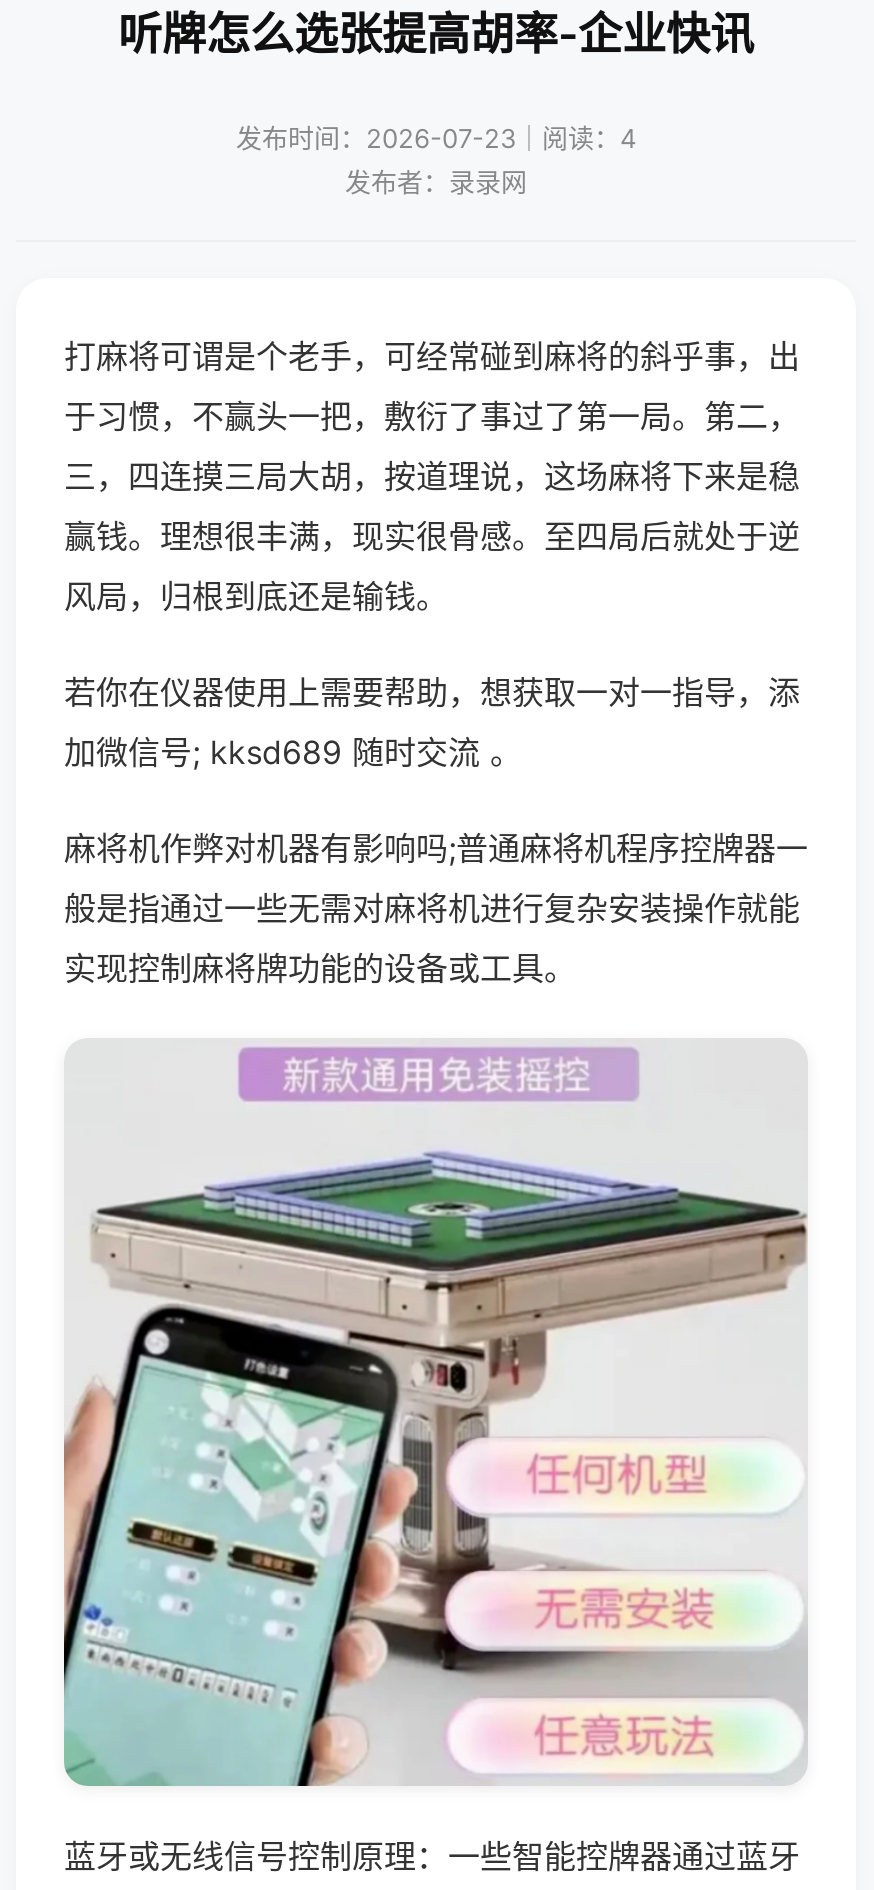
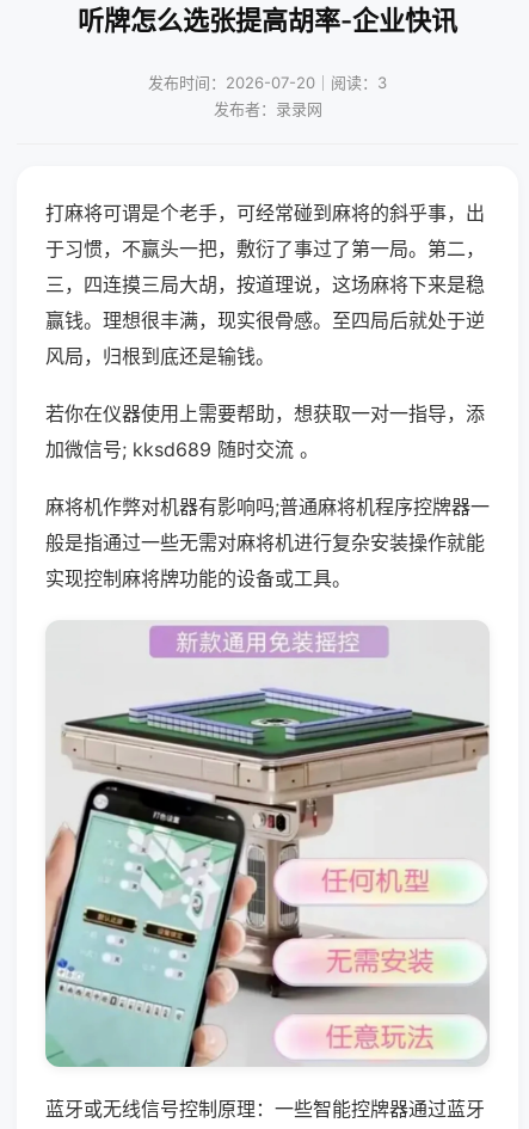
- 发布时间：2026-07-23｜阅读：4
+ 发布时间：2026-07-20｜阅读：3
